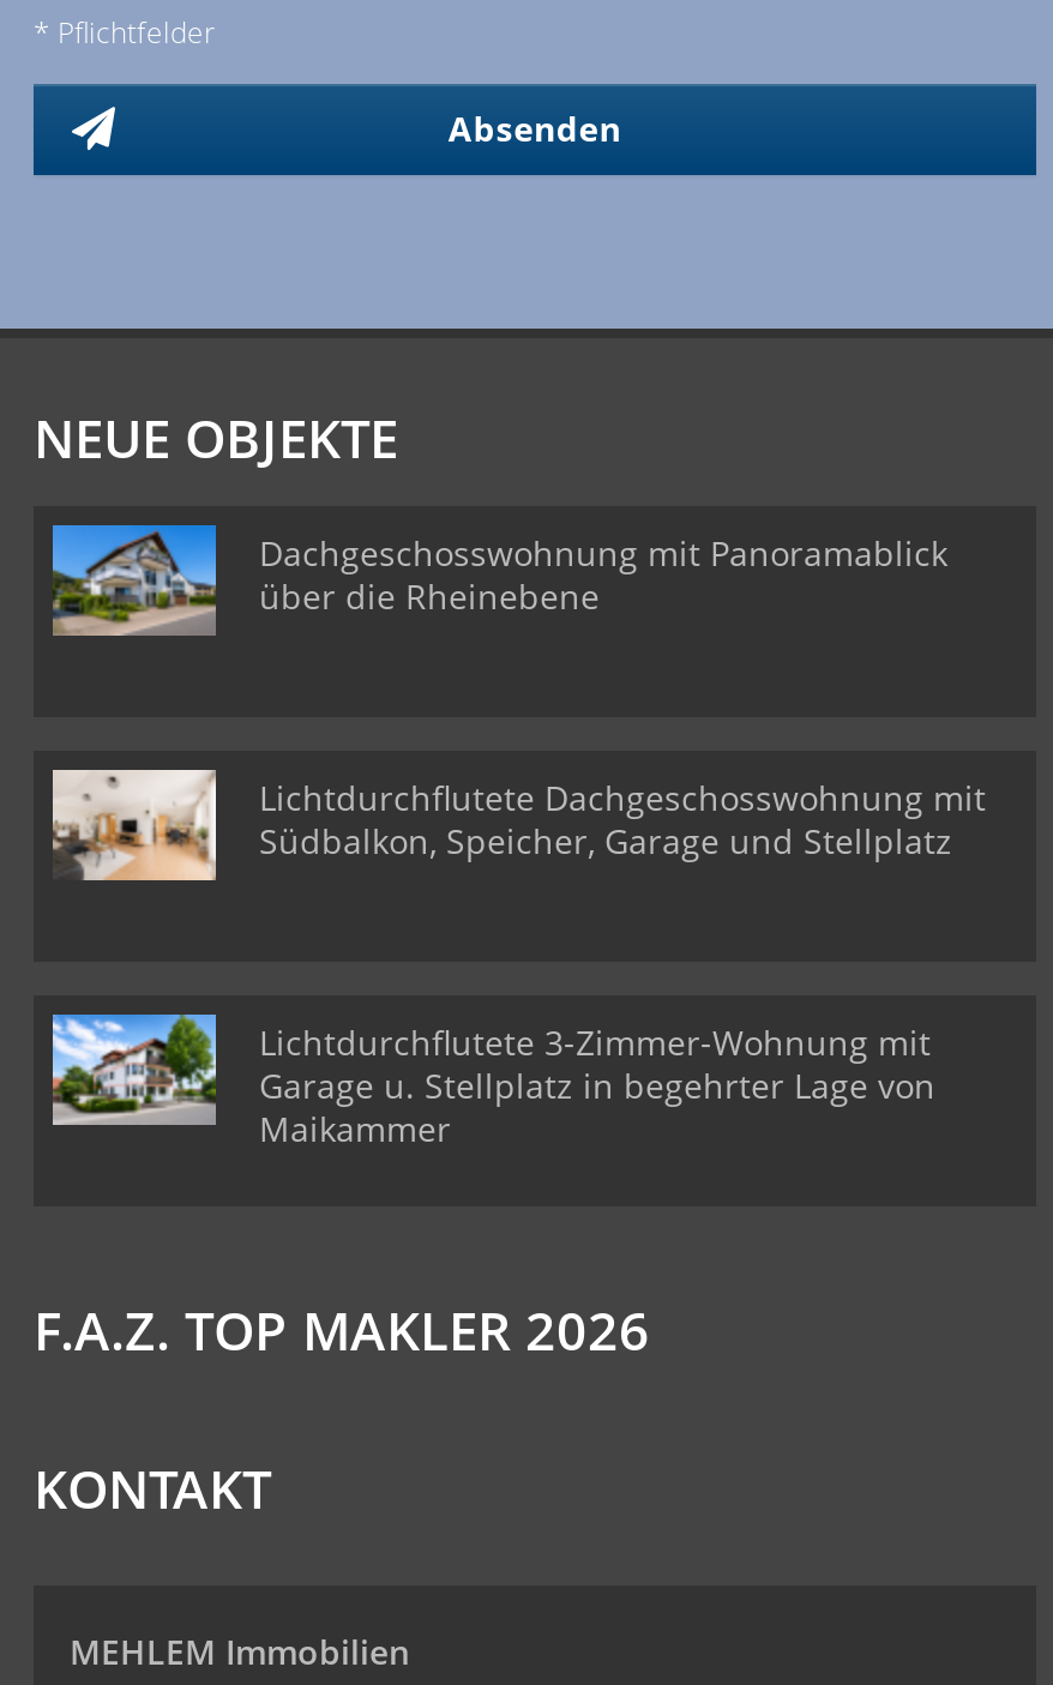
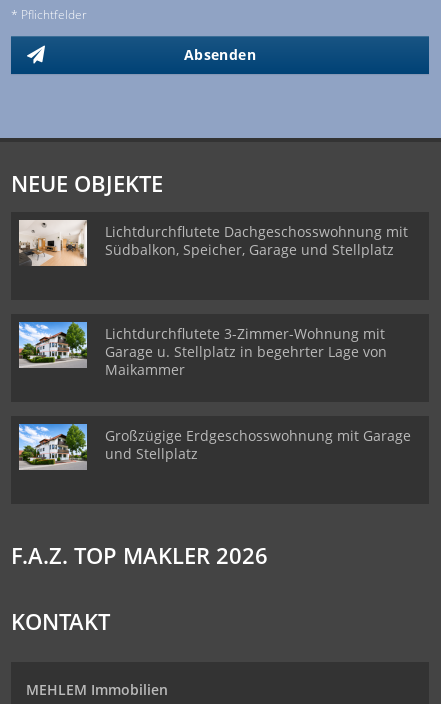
- [image]
- Dachgeschosswohnung mit Panoramablick
- über die Rheinebene

moved up: [image] | Lichtdurchflutete Dachgeschosswohnung mit | Südbalkon, Speicher, Garage und Stellplatz | Lichtdurchflutete 3-Zimmer-Wohnung mit | Garage u. Stellplatz in begehrter Lage von | Maikammer

+ Großzügige Erdgeschosswohnung mit Garage
+ und Stellplatz
